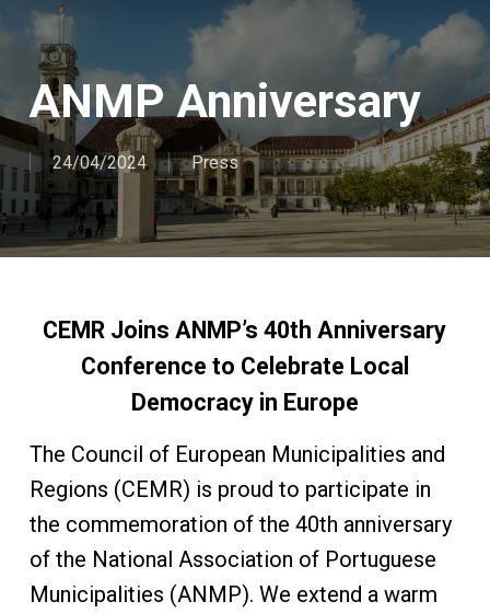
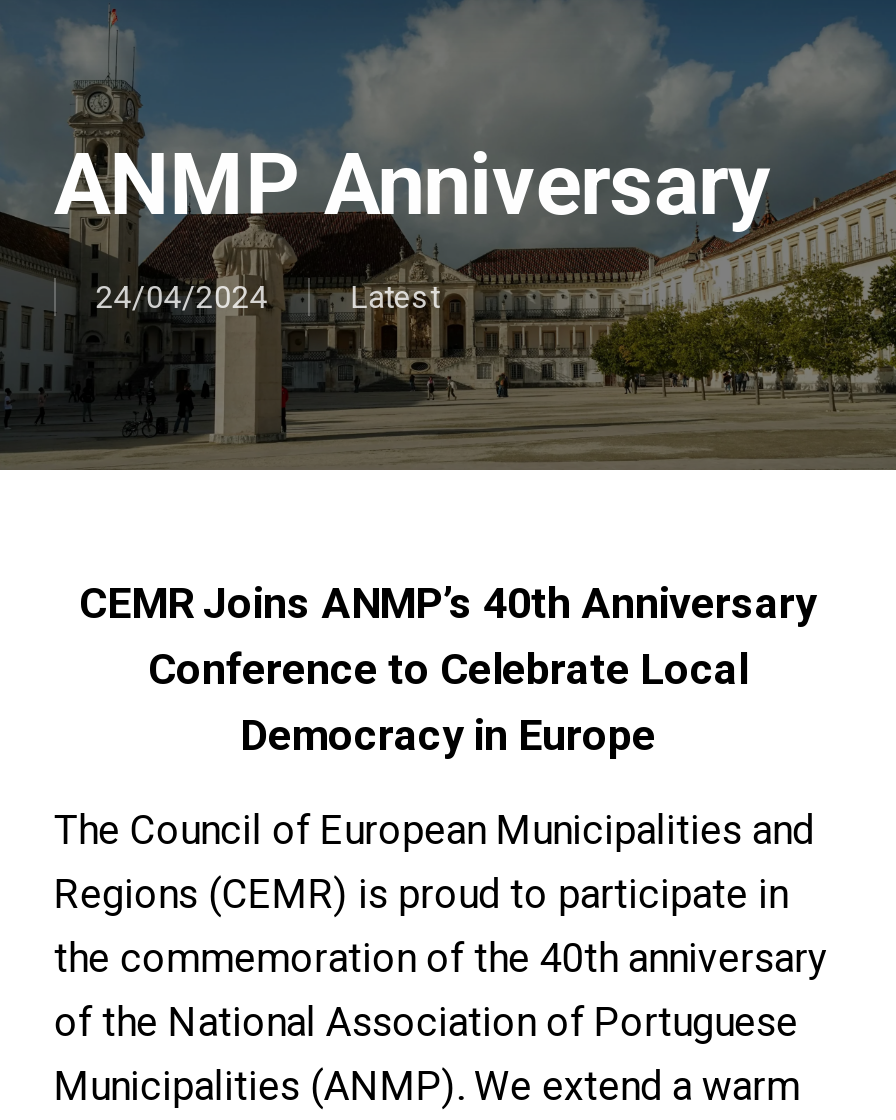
- Press
+ Latest
